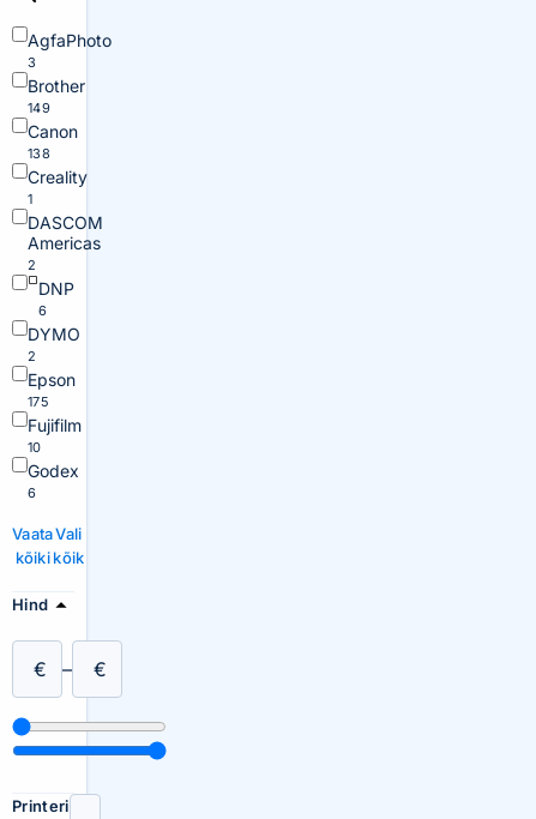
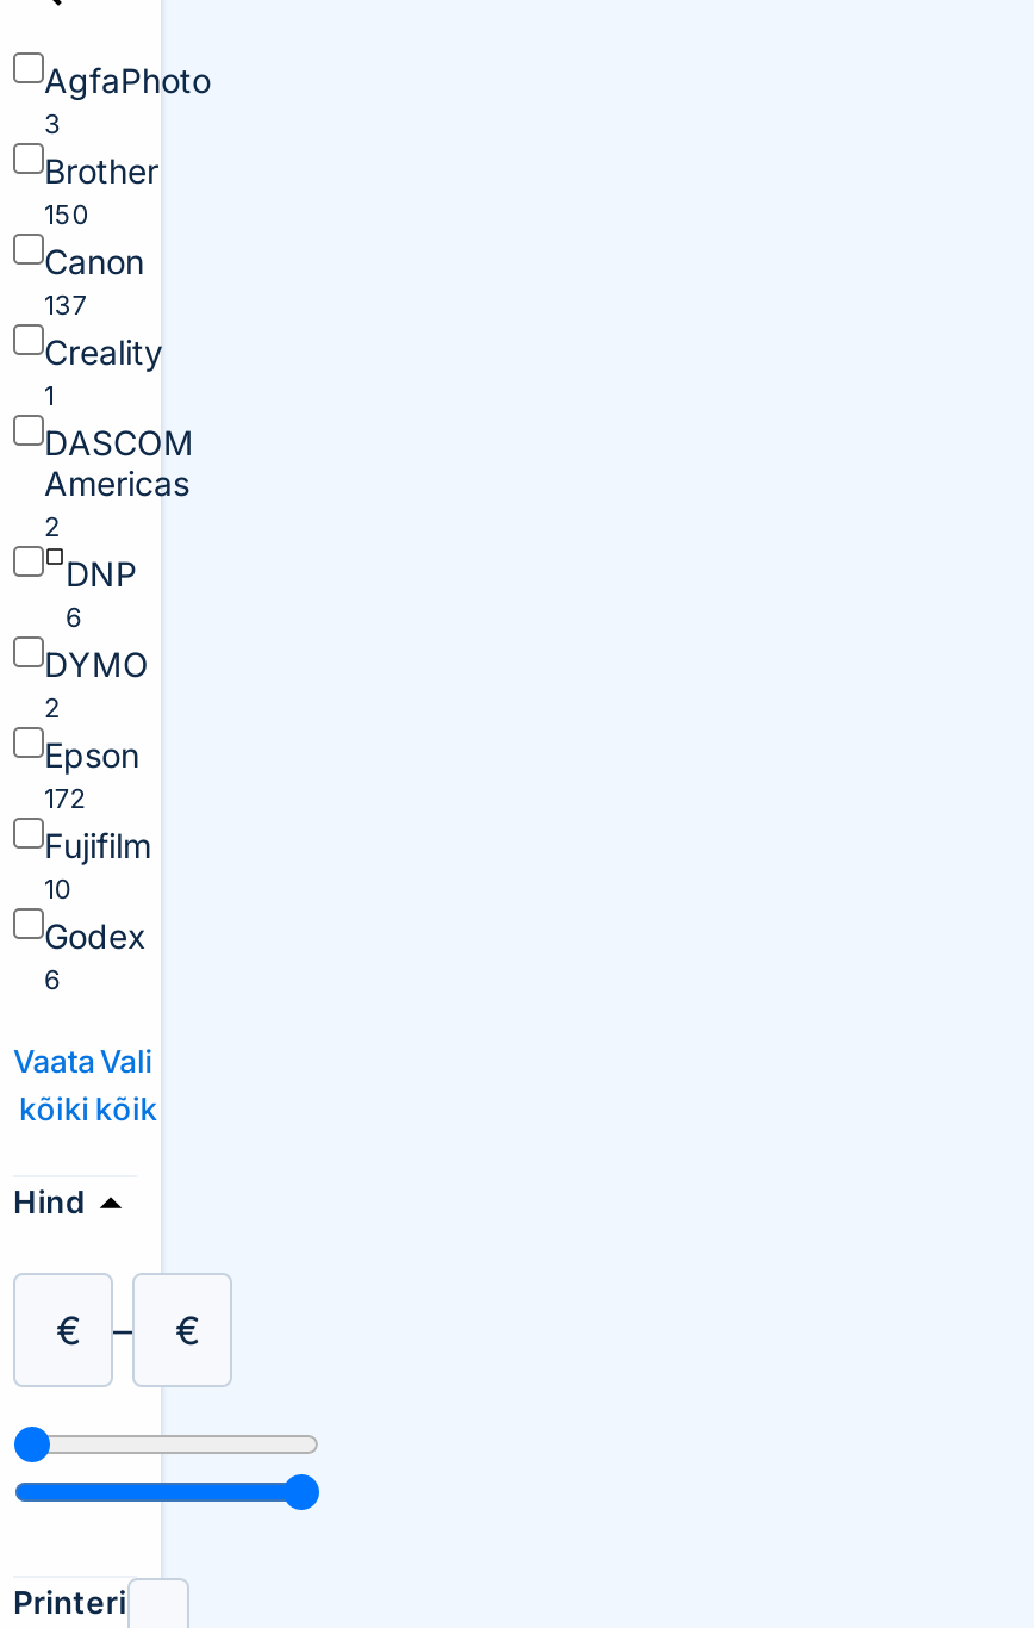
- 149
+ 150

- 138
+ 137

- 175
+ 172
